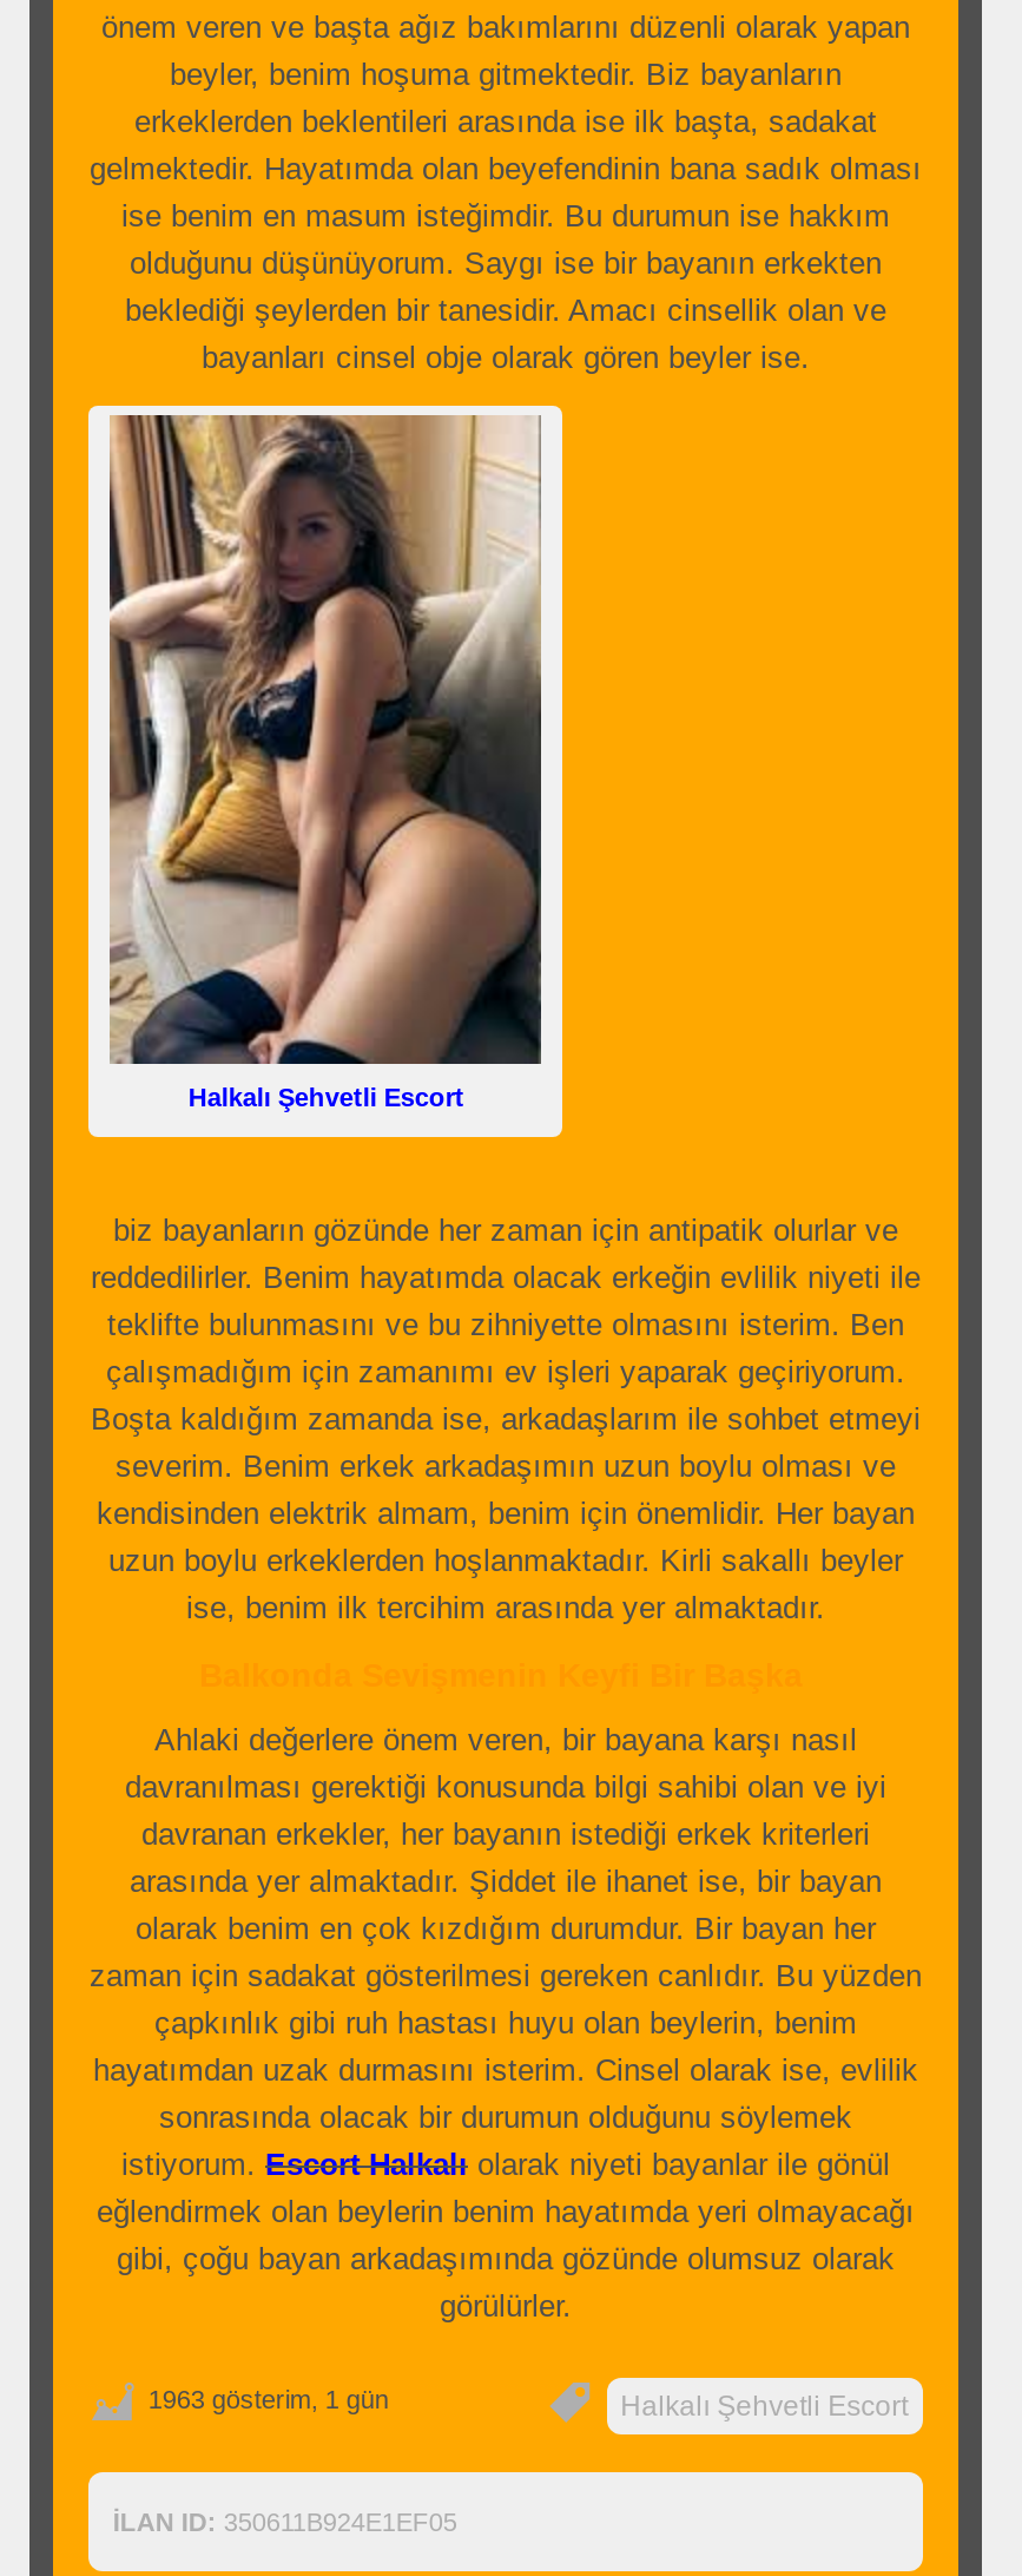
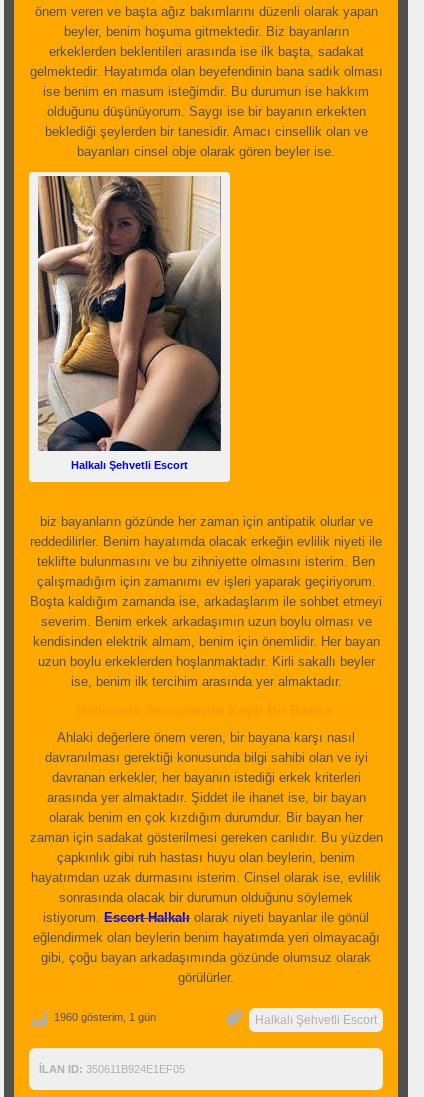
- 1963 gösterim, 1 gün
+ 1960 gösterim, 1 gün
